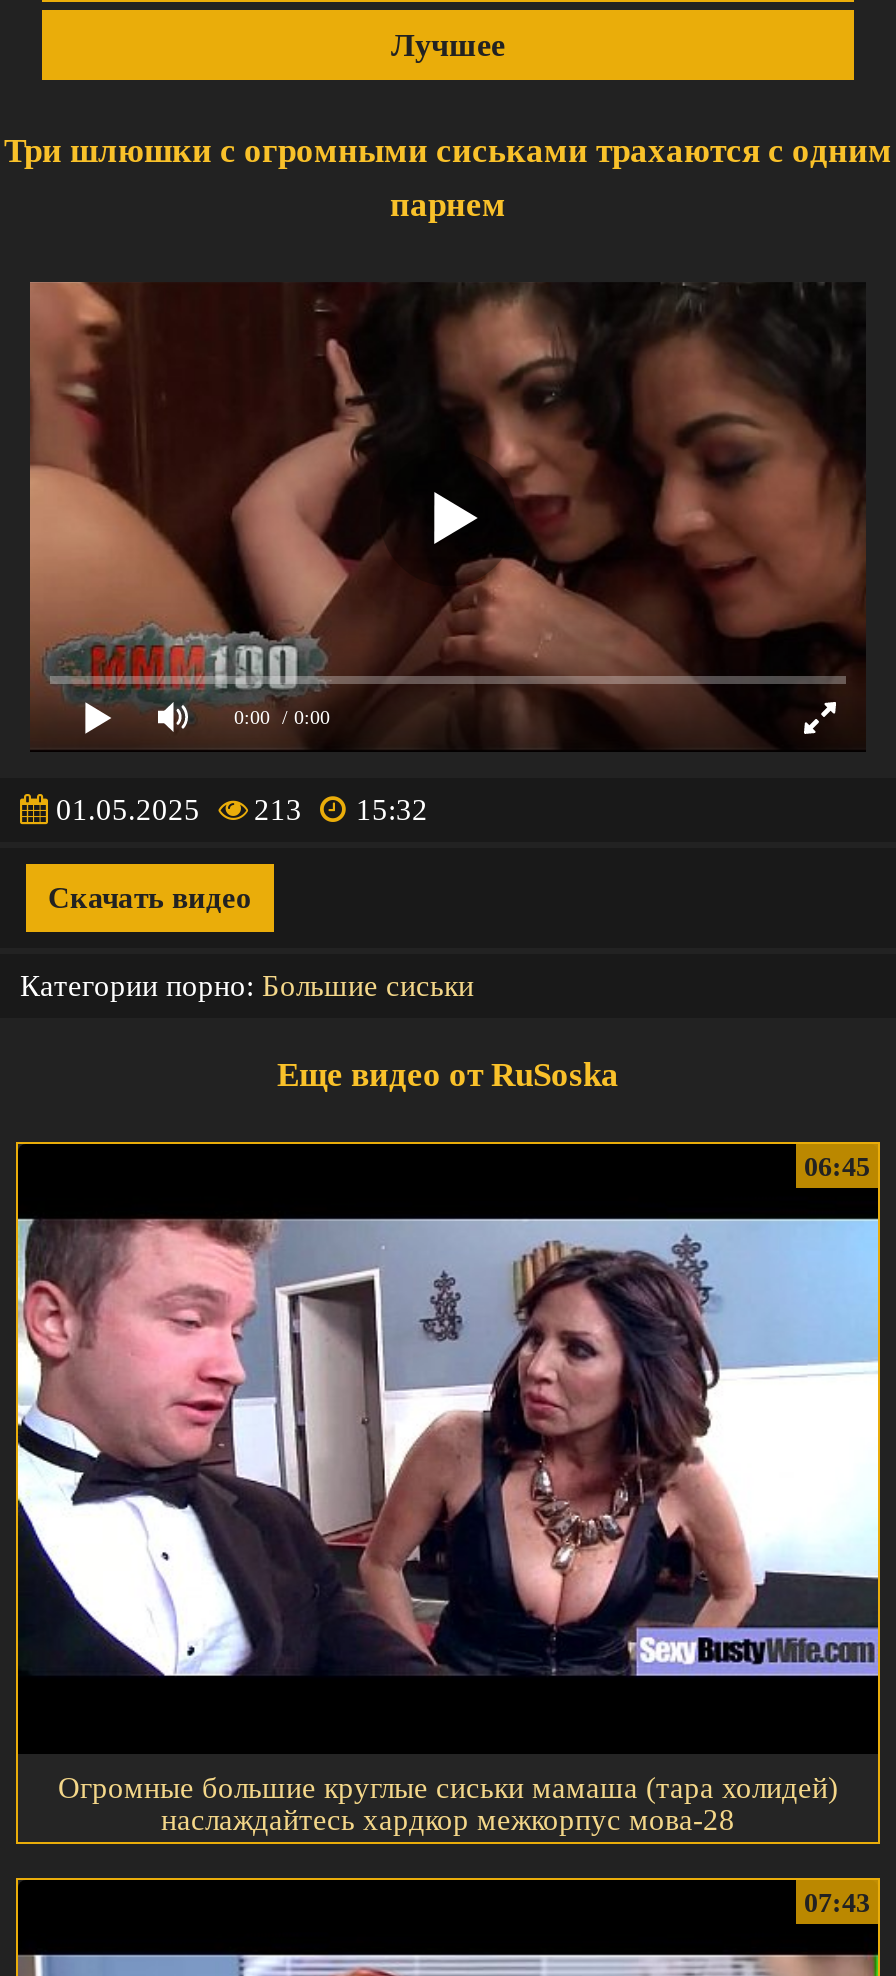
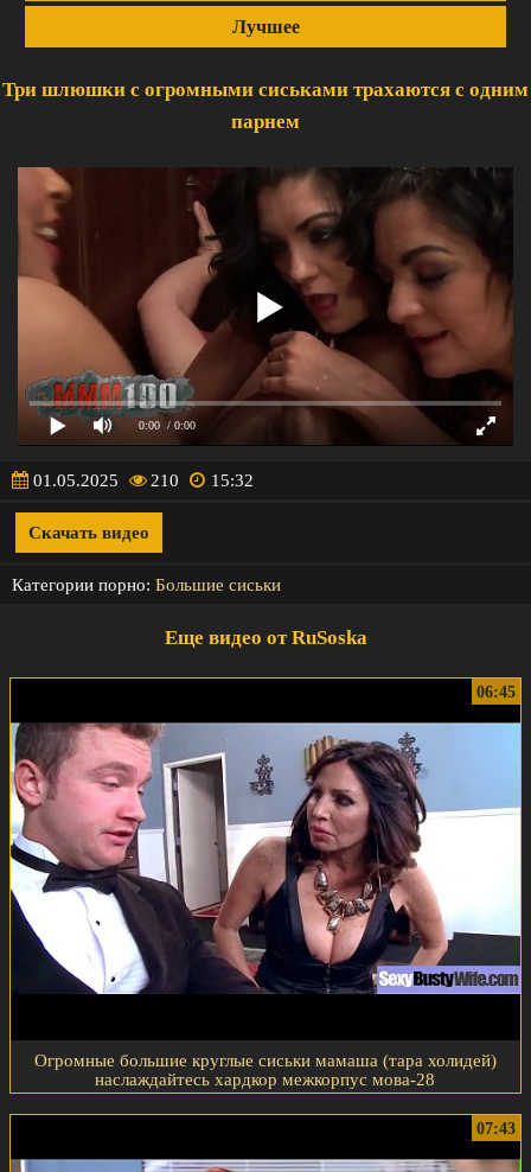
- 01.05.2025 213 15:32
+ 01.05.2025 210 15:32
